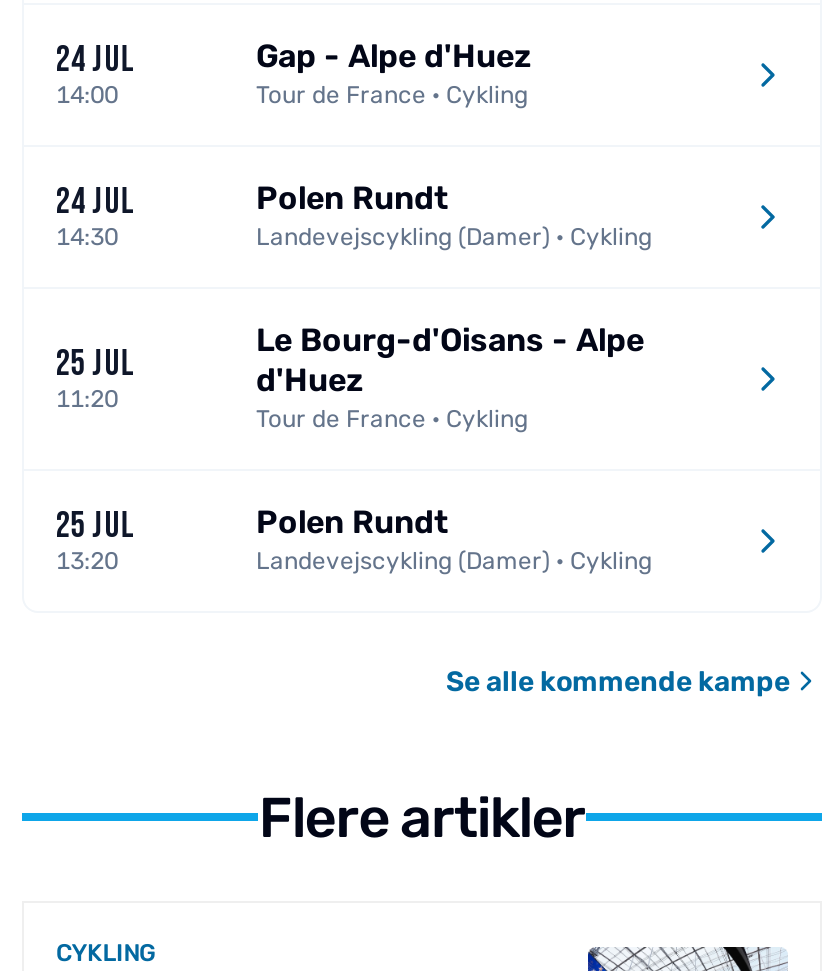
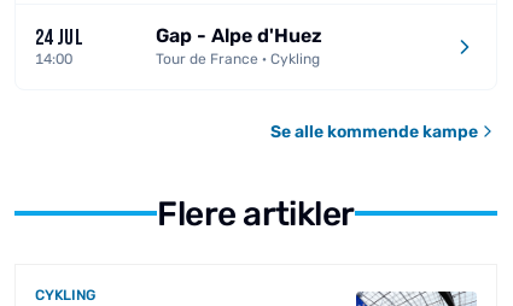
- 24 JUL
- 14:30

- Polen Rundt
- Landevejscykling (Damer) · Cykling
- 25 JUL
- 11:20

- Le Bourg-d'Oisans - Alpe
- d'Huez
- Tour de France · Cykling
- 25 JUL
- 13:20

- Polen Rundt
- Landevejscykling (Damer) · Cykling
